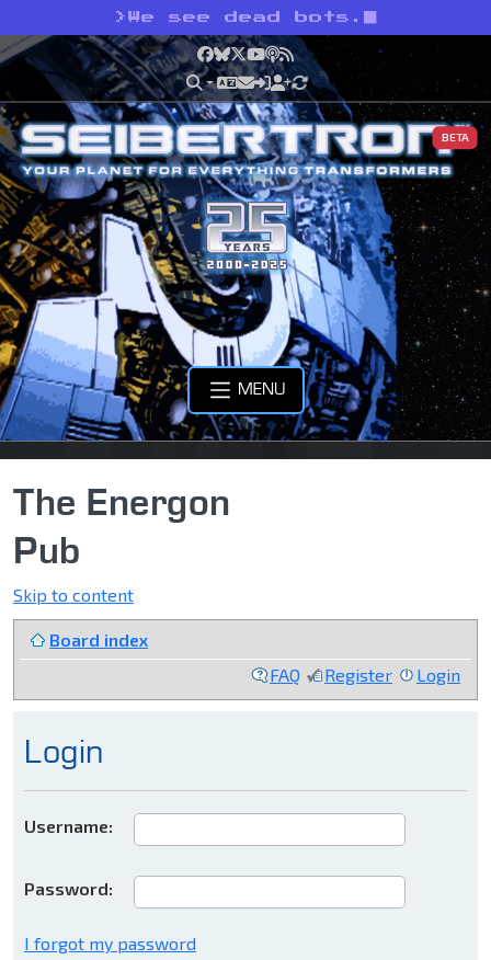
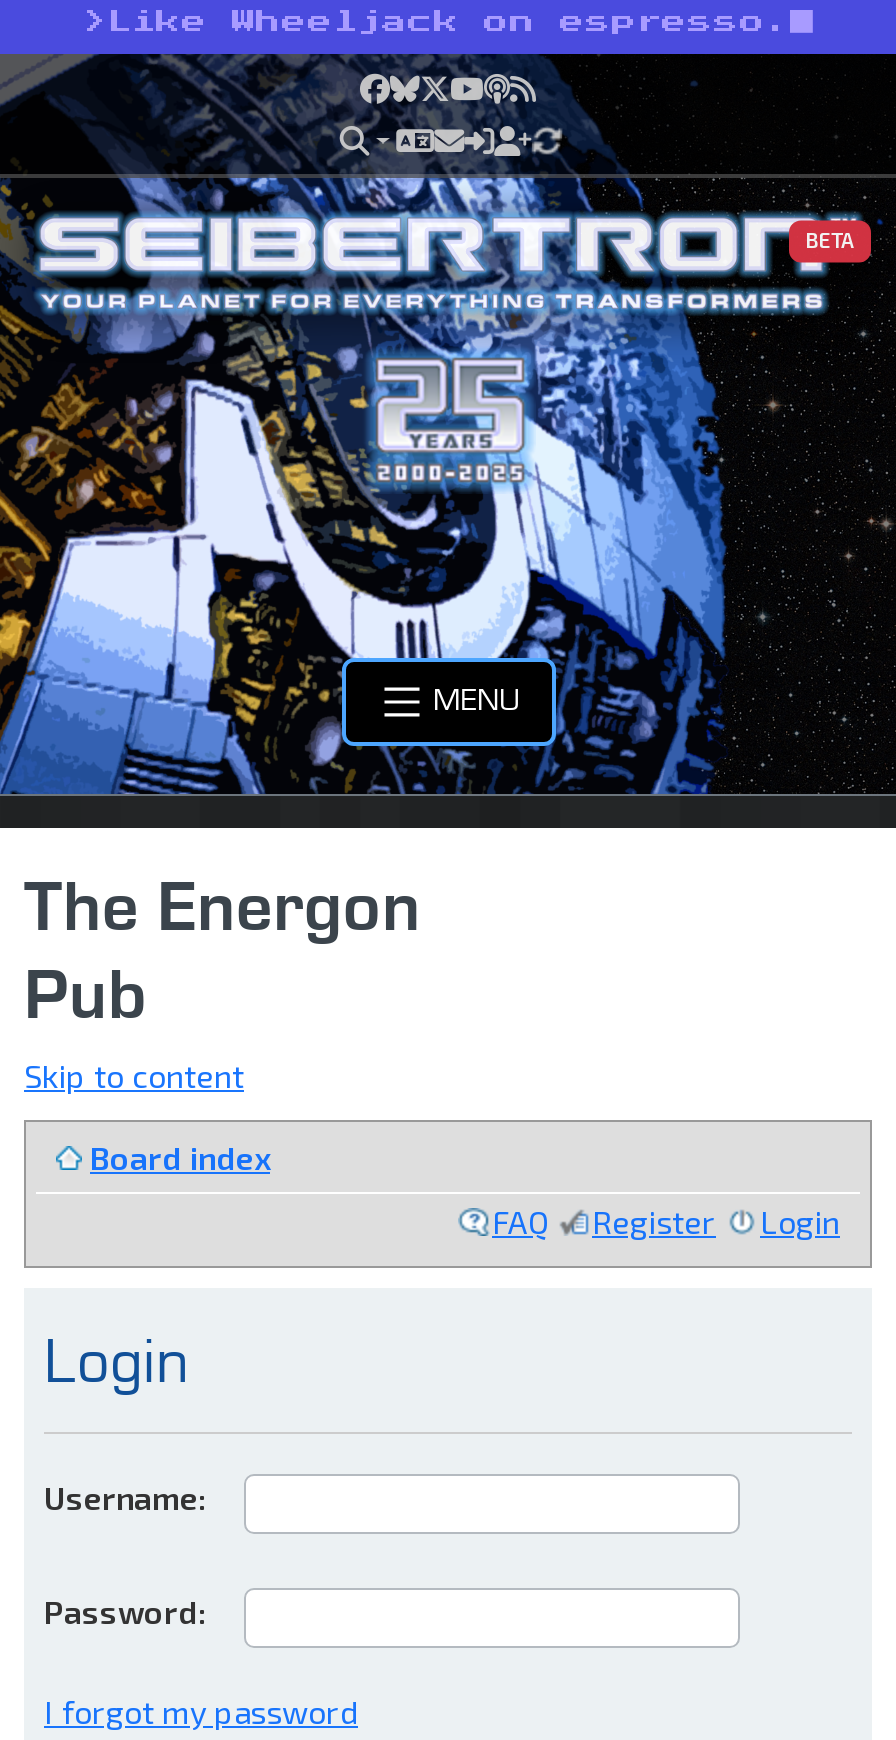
- > We see dead bots.
+ > Like Wheeljack on espresso.
